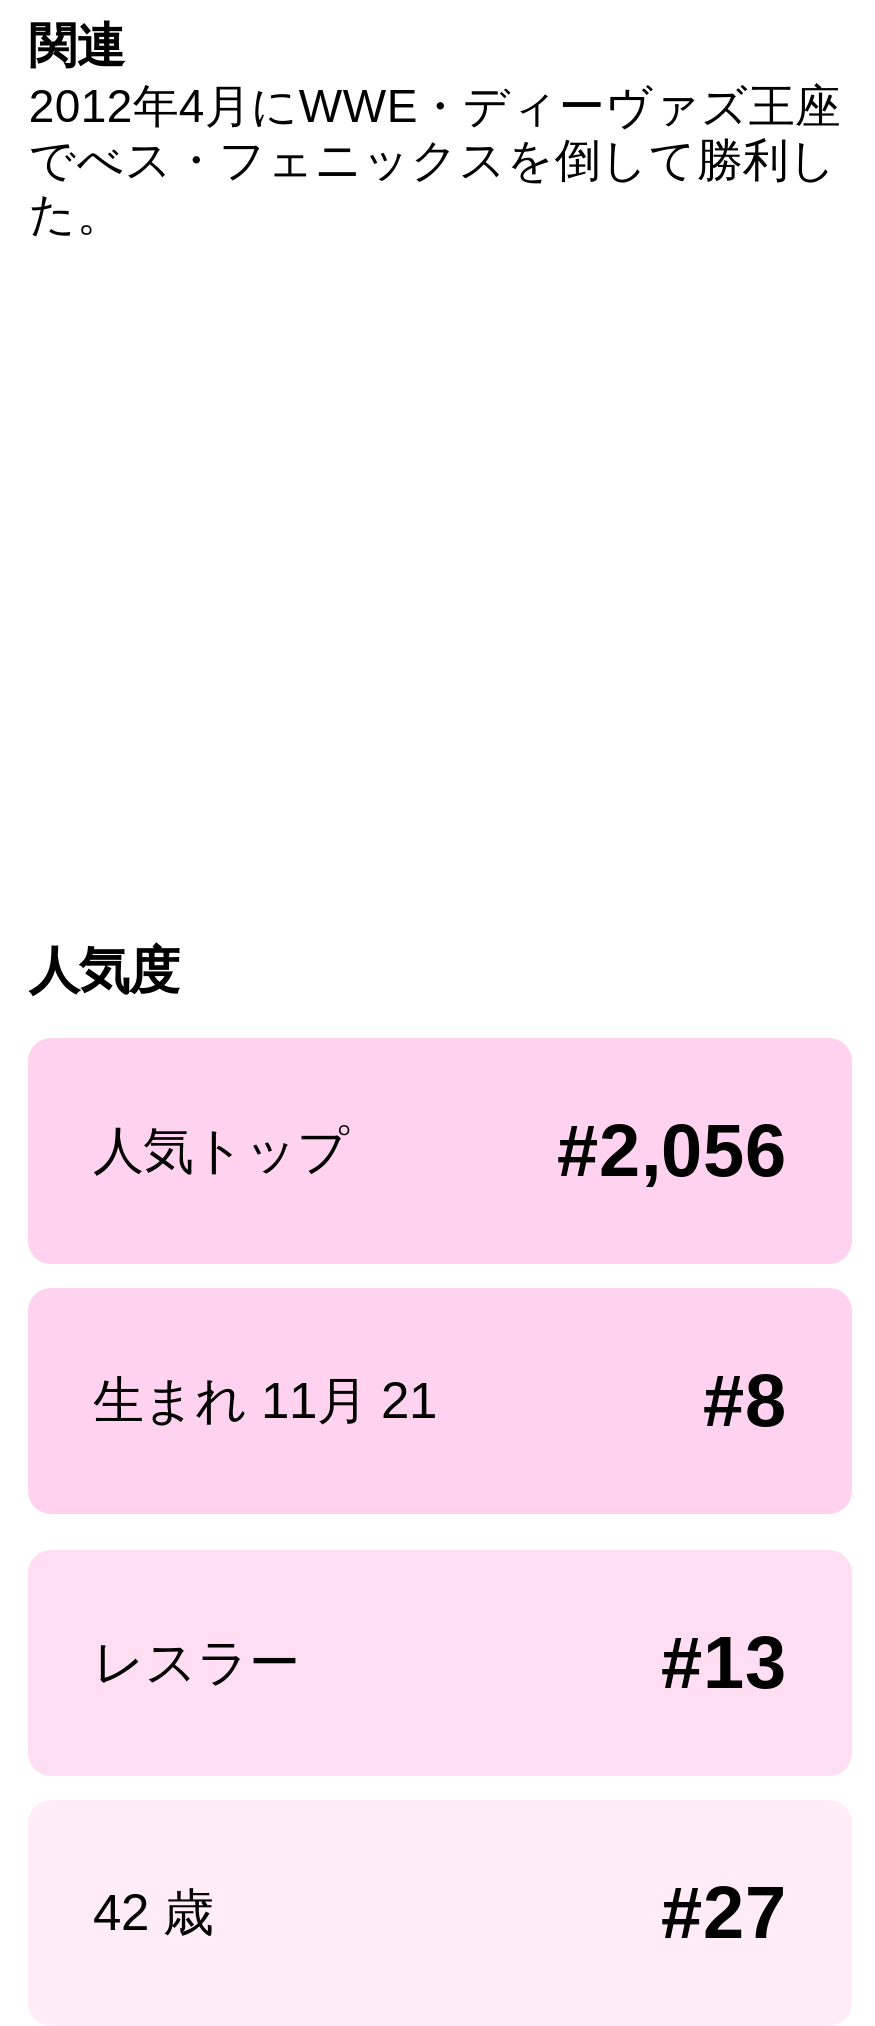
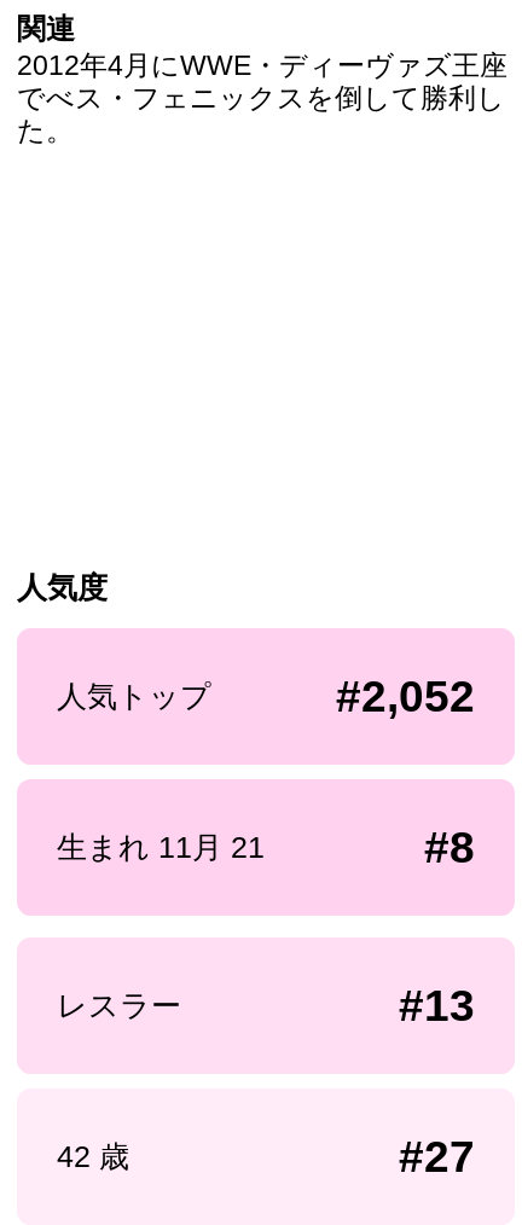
- #2,056
+ #2,052
